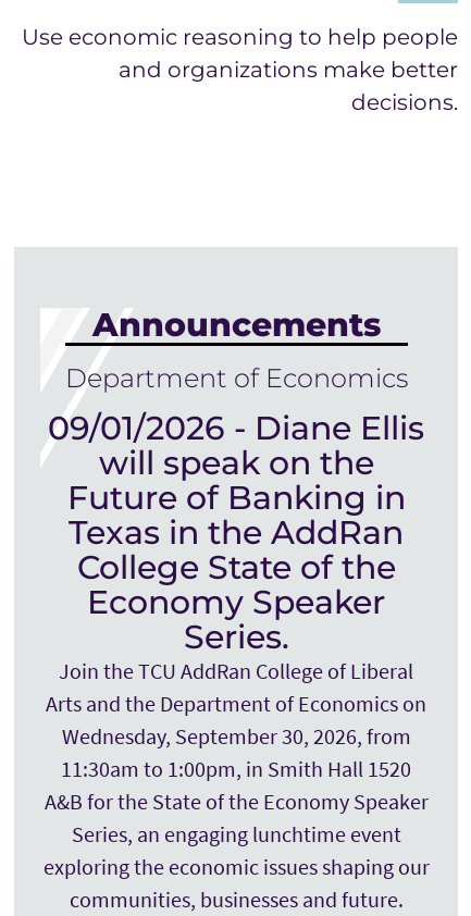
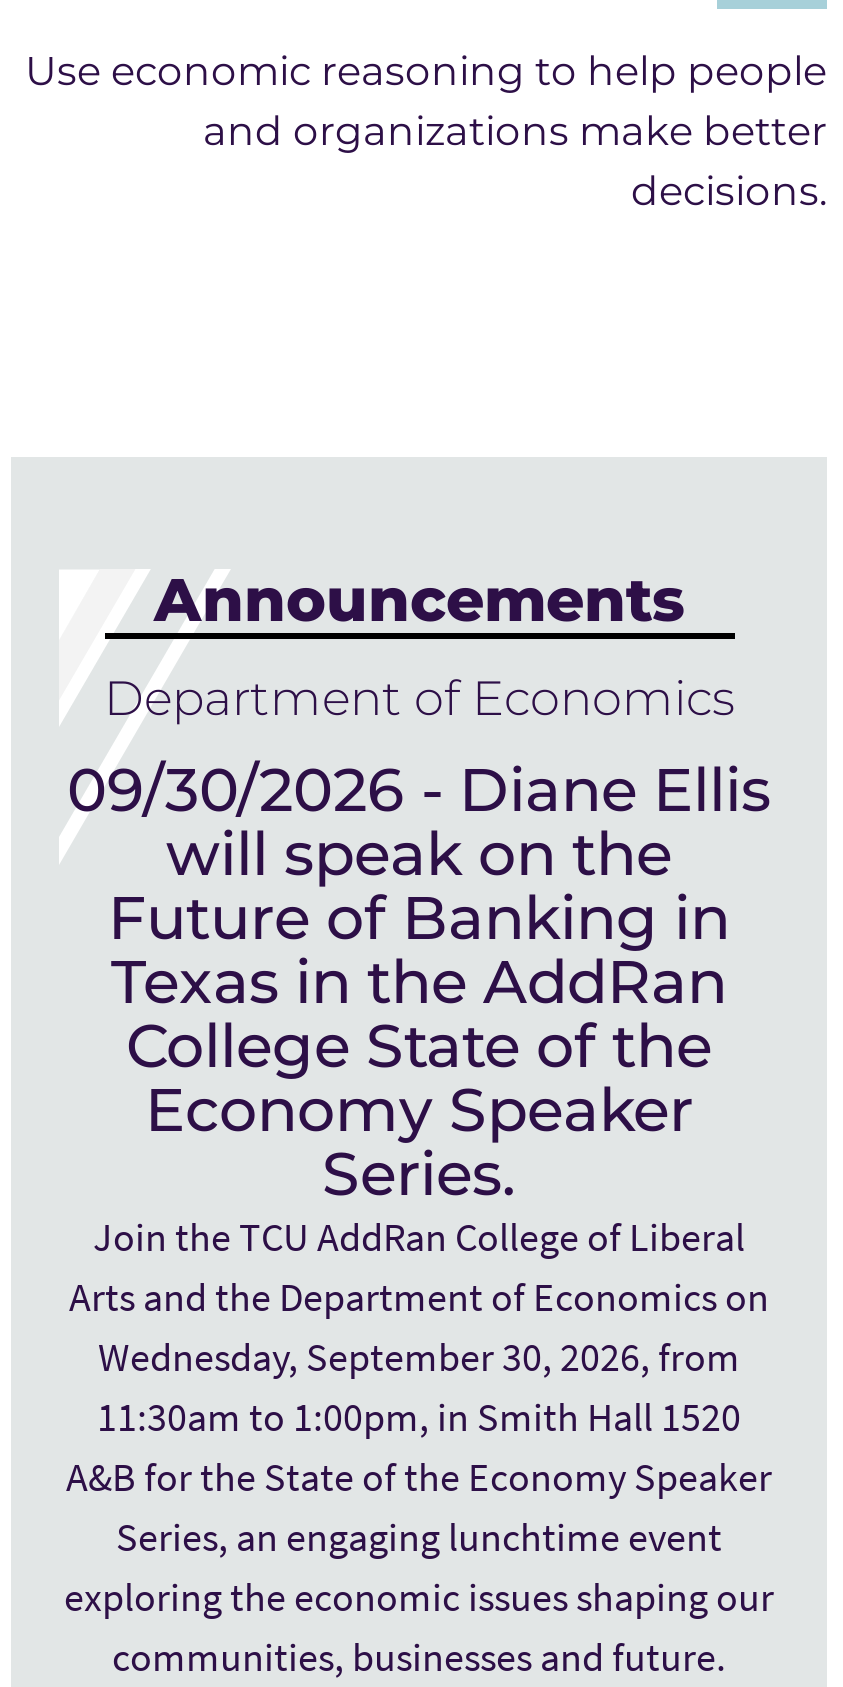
- 09/01/2026 - Diane Ellis
+ 09/30/2026 - Diane Ellis
